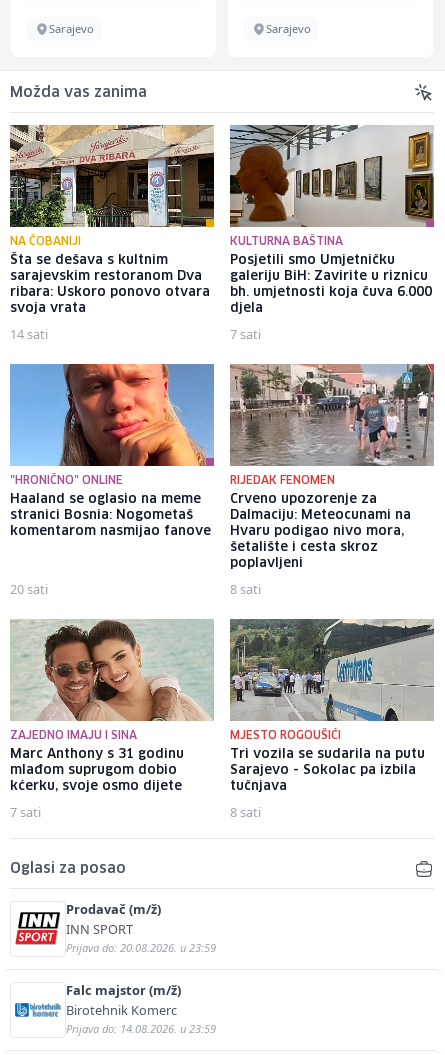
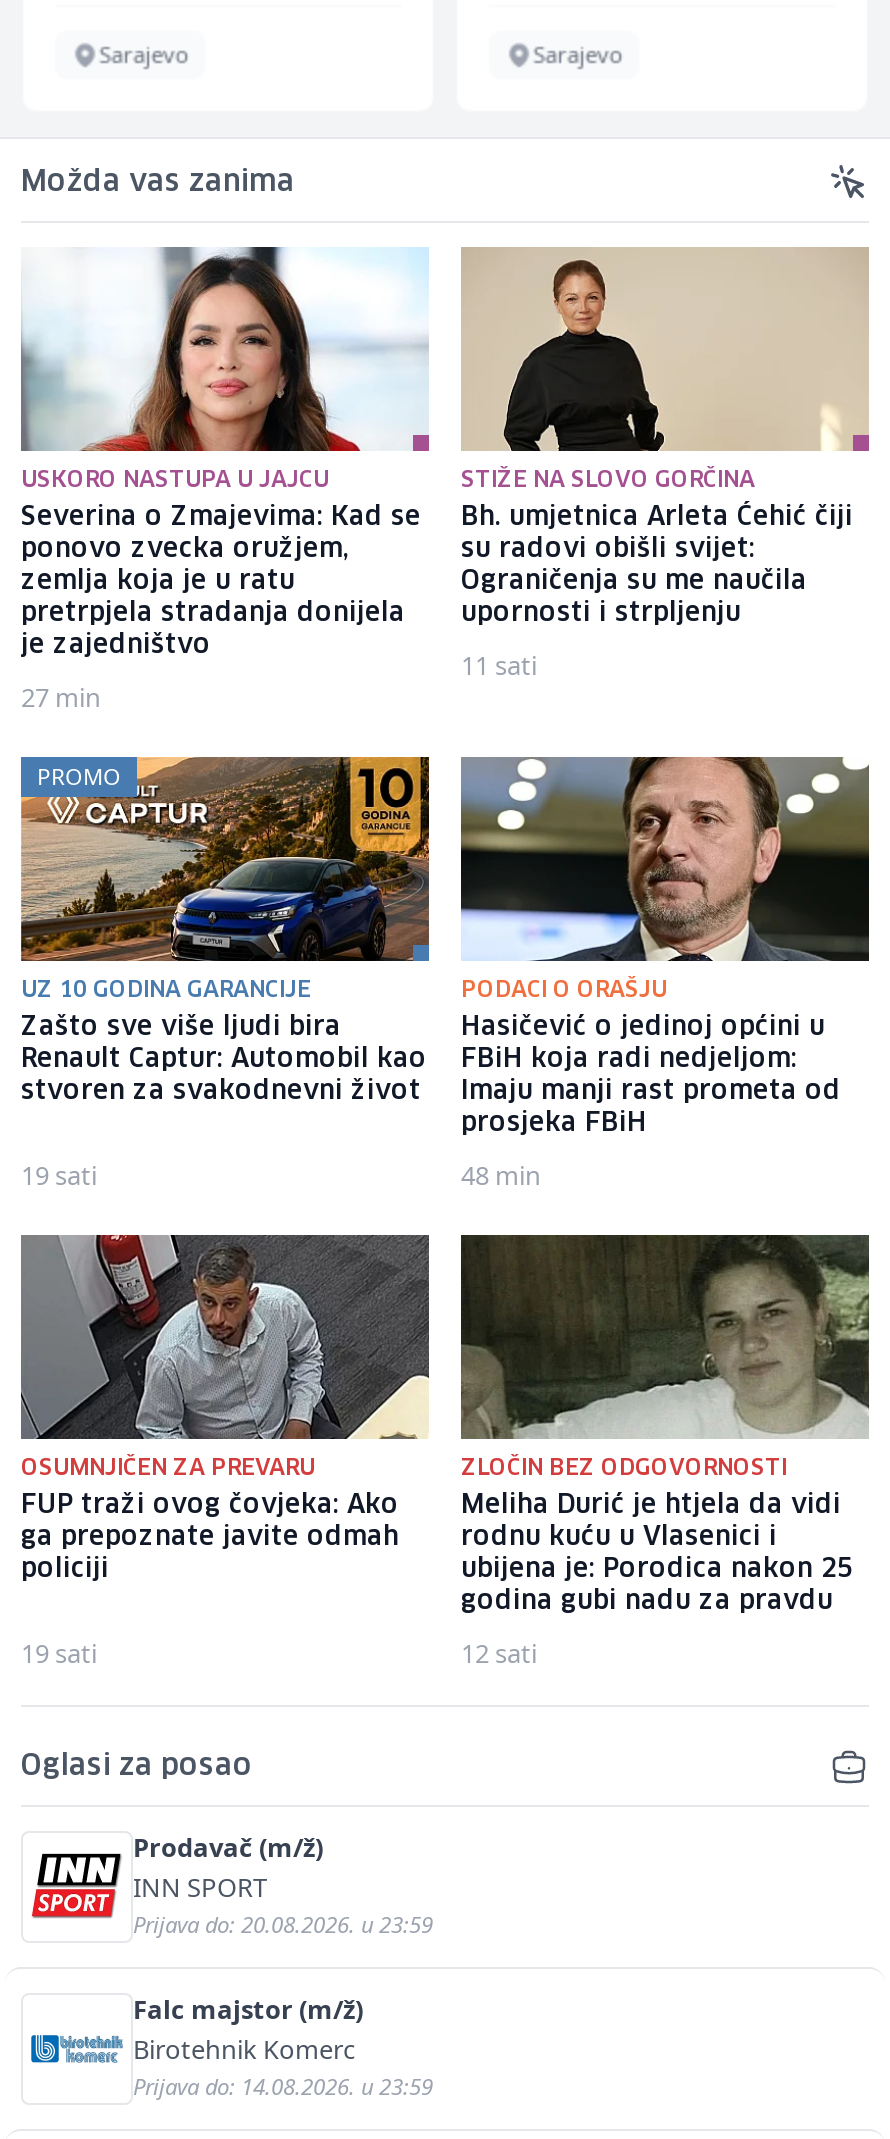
- [image]
- NA ČOBANIJI
- Šta se dešava s kultnim
- sarajevskim restoranom Dva
- ribara: Uskoro ponovo otvara
- svoja vrata
- 14 sati
+ [image]
+ USKORO NASTUPA U JAJCU
+ Severina o Zmajevima: Kad se
+ ponovo zvecka oružjem,
+ zemlja koja je u ratu
+ pretrpjela stradanja donijela
+ je zajedništvo
+ 27 min

- [image]
- KULTURNA BAŠTINA
- Posjetili smo Umjetničku
- galeriju BiH: Zavirite u riznicu
- bh. umjetnosti koja čuva 6.000
- djela
- 7 sati
+ [image]
+ STIŽE NA SLOVO GORČINA
+ Bh. umjetnica Arleta Ćehić čiji
+ su radovi obišli svijet:
+ Ograničenja su me naučila
+ upornosti i strpljenju
+ 11 sati
+ PROMO

- [image]
- "HRONIČNO" ONLINE
- Haaland se oglasio na meme
- stranici Bosnia: Nogometaš
- komentarom nasmijao fanove
- 20 sati
+ [image]
+ UZ 10 GODINA GARANCIJE
+ Zašto sve više ljudi bira
+ Renault Captur: Automobil kao
+ stvoren za svakodnevni život
+ 19 sati

- [image]
- RIJEDAK FENOMEN
- Crveno upozorenje za
- Dalmaciju: Meteocunami na
- Hvaru podigao nivo mora,
- šetalište i cesta skroz
- poplavljeni
- 8 sati
+ [image]
+ PODACI O ORAŠJU
+ Hasičević o jedinoj općini u
+ FBiH koja radi nedjeljom:
+ Imaju manji rast prometa od
+ prosjeka FBiH
+ 48 min

- [image]
- ZAJEDNO IMAJU I SINA
- Marc Anthony s 31 godinu
- mlađom suprugom dobio
- kćerku, svoje osmo dijete
- 7 sati
+ [image]
+ OSUMNJIČEN ZA PREVARU
+ FUP traži ovog čovjeka: Ako
+ ga prepoznate javite odmah
+ policiji
+ 19 sati

- [image]
- MJESTO ROGOUŠIĆI
- Tri vozila se sudarila na putu
- Sarajevo - Sokolac pa izbila
- tučnjava
- 8 sati
+ [image]
+ ZLOČIN BEZ ODGOVORNOSTI
+ Meliha Durić je htjela da vidi
+ rodnu kuću u Vlasenici i
+ ubijena je: Porodica nakon 25
+ godina gubi nadu za pravdu
+ 12 sati
